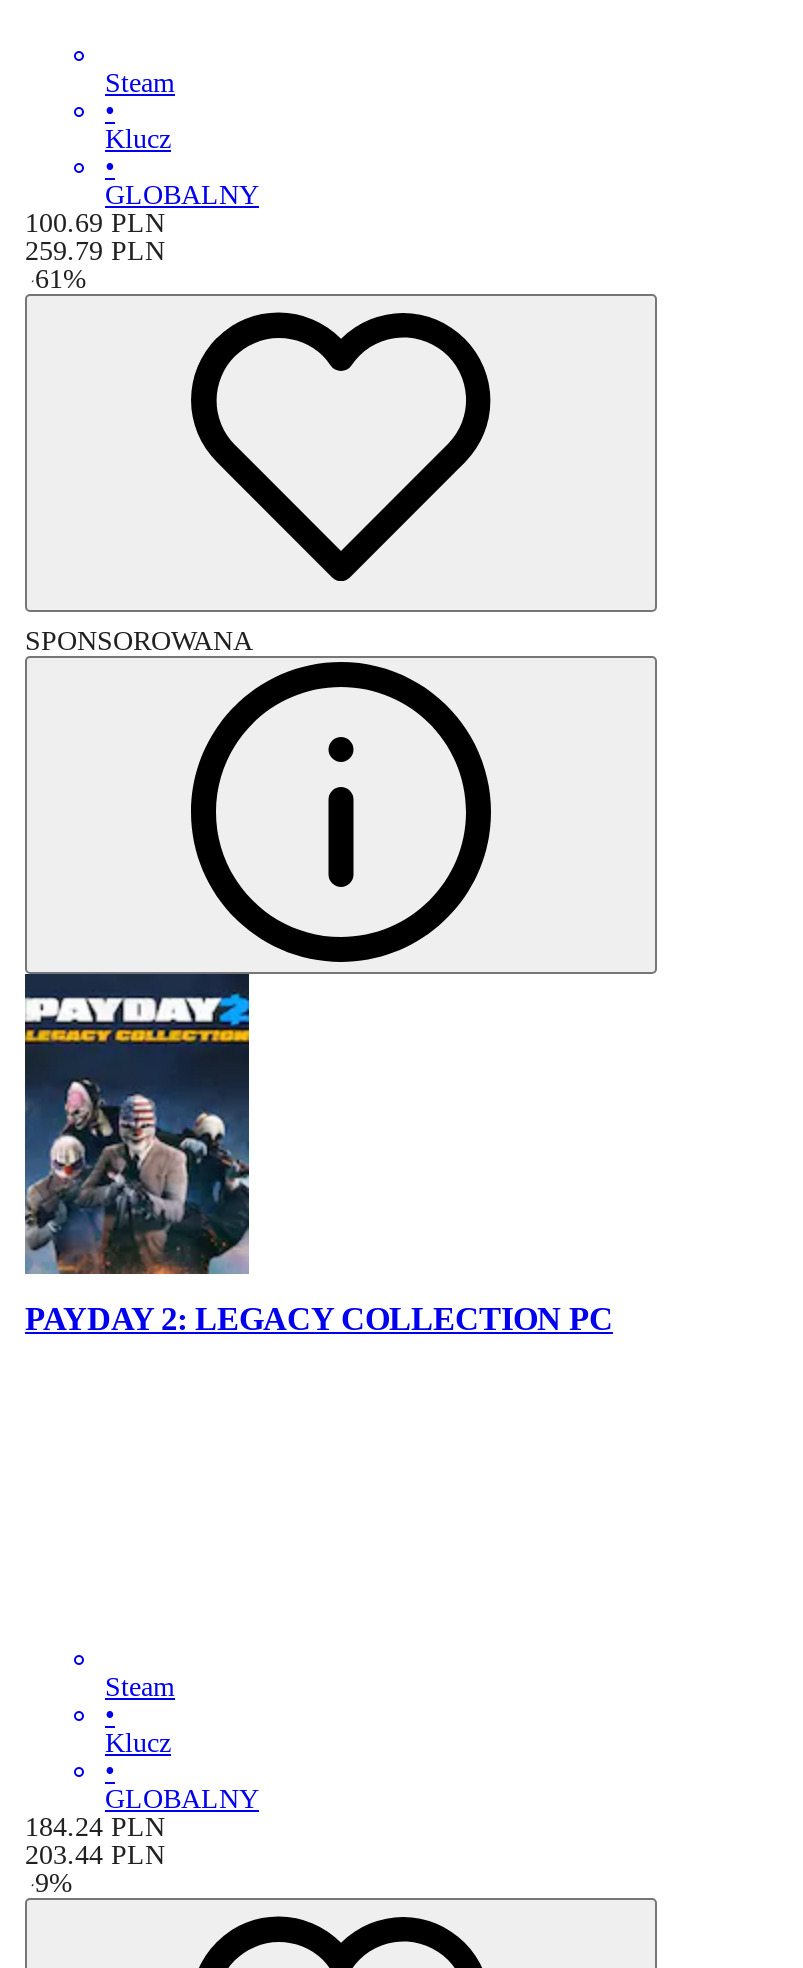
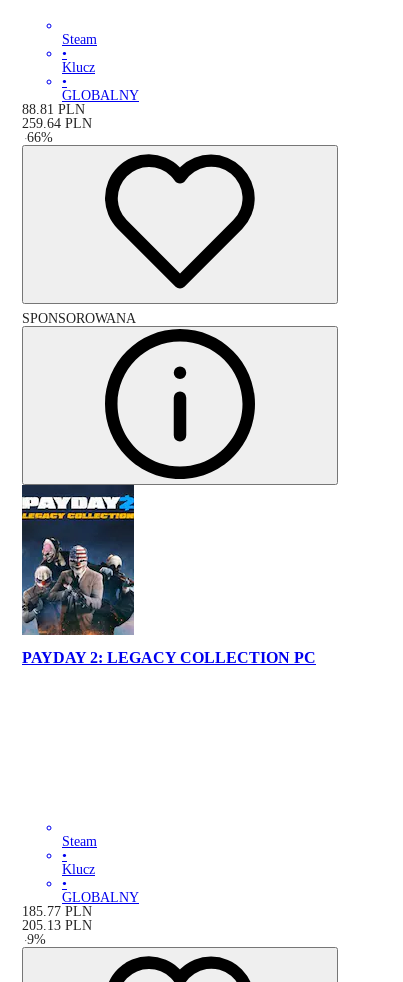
- 100.69 PLN
+ 88.81 PLN

- 259.79 PLN
+ 259.64 PLN

- - 61%
+ - 66%

- 184.24 PLN
+ 185.77 PLN

- 203.44 PLN
+ 205.13 PLN
